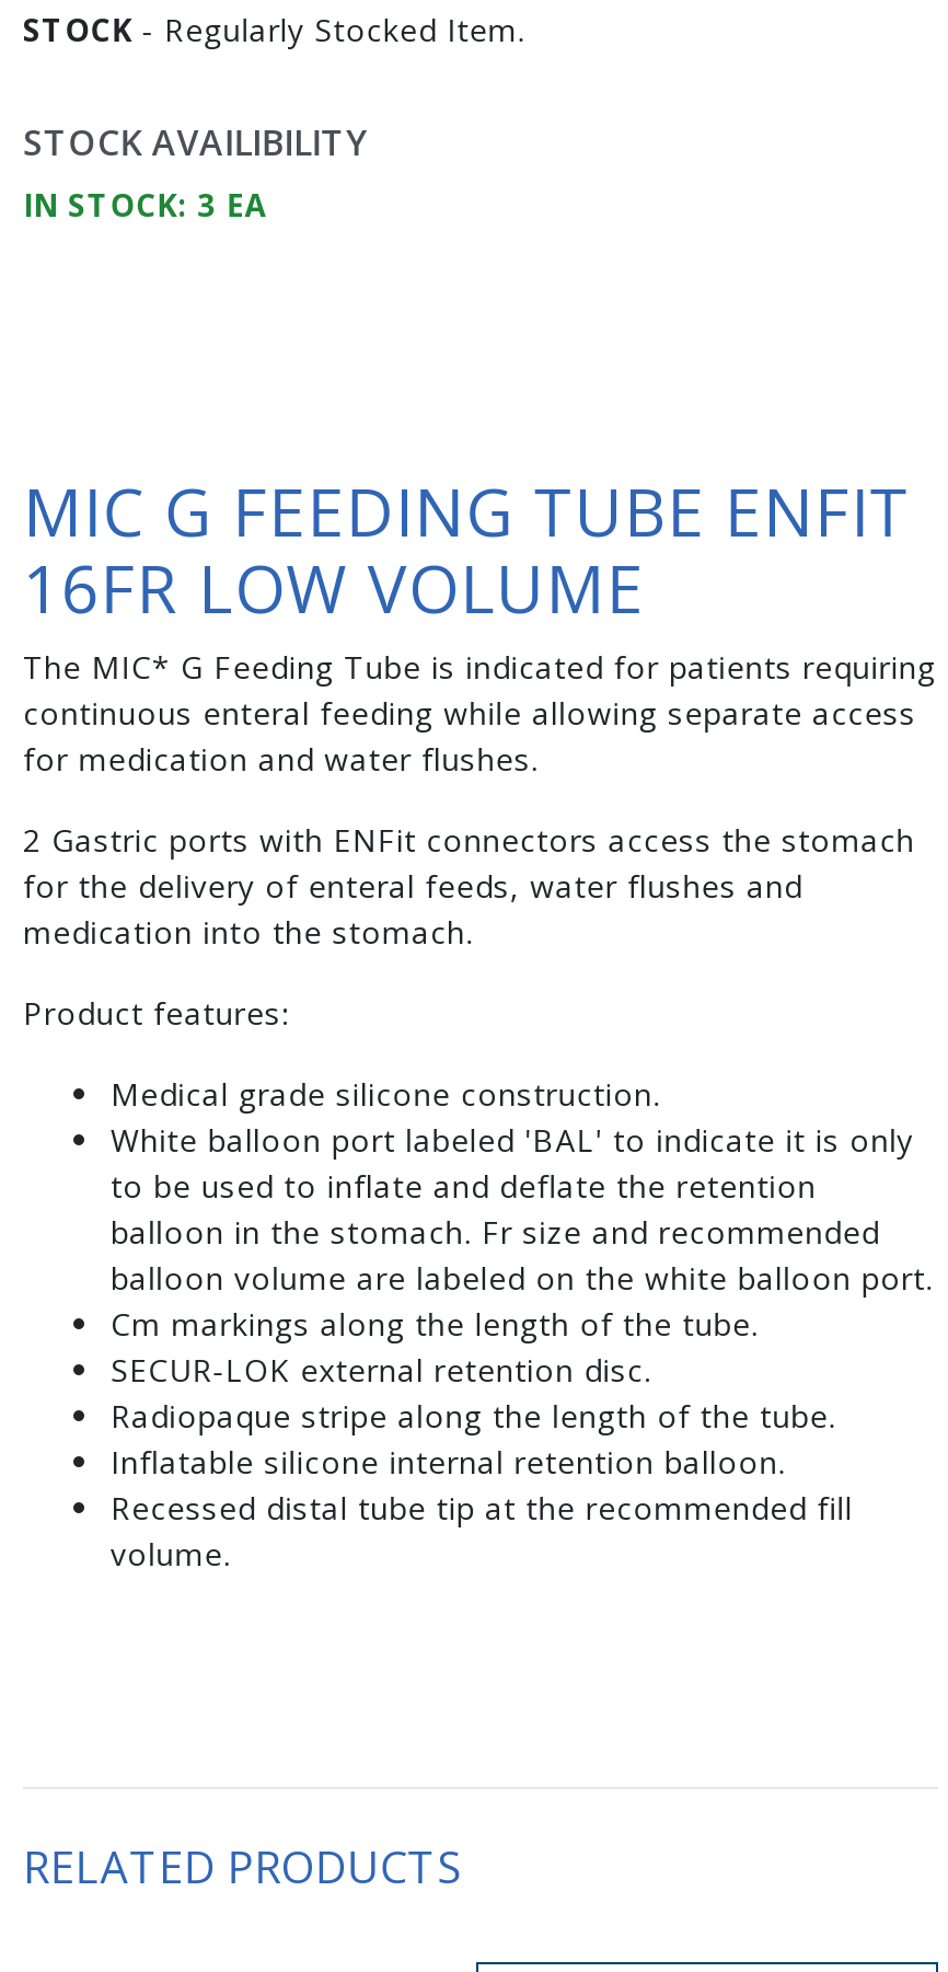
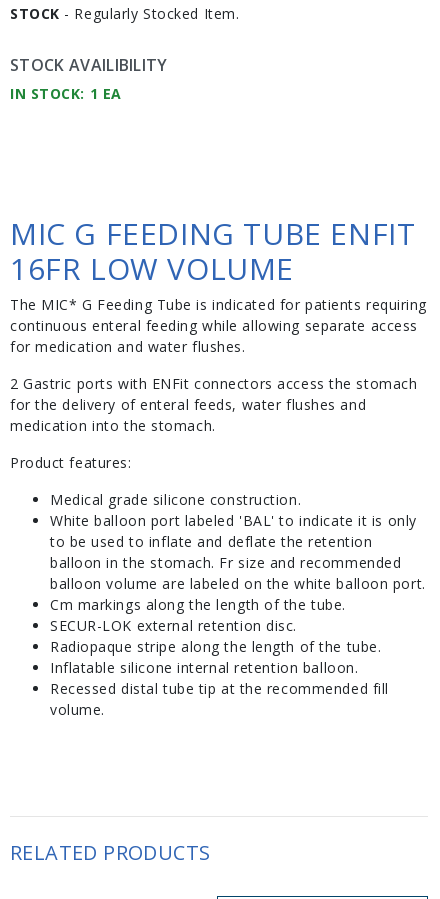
- IN STOCK: 3 EA
+ IN STOCK: 1 EA
